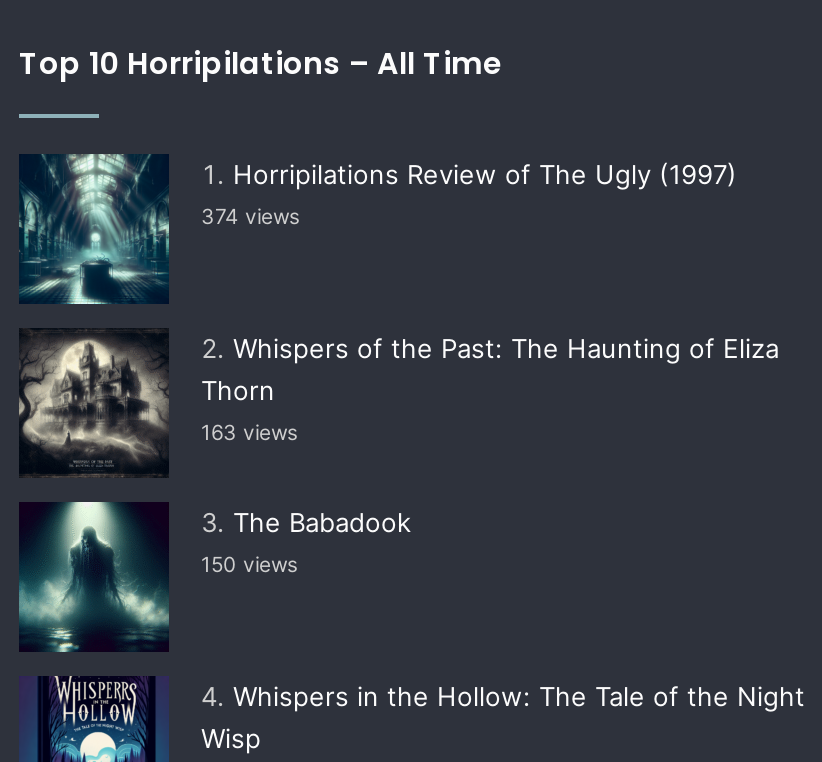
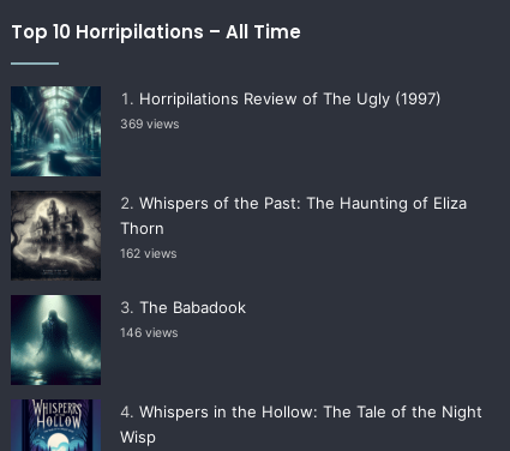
- 374 views
+ 369 views

- 163 views
+ 162 views

- 150 views
+ 146 views
